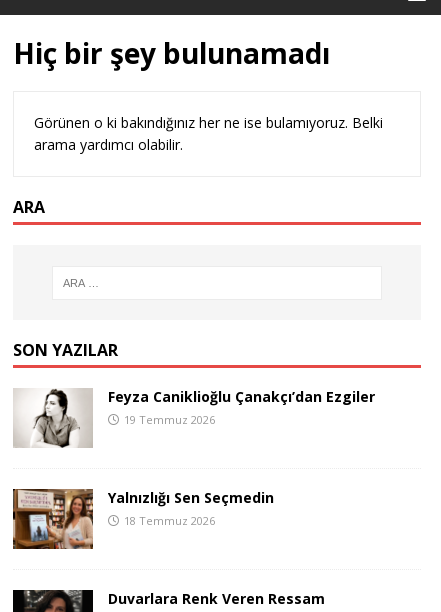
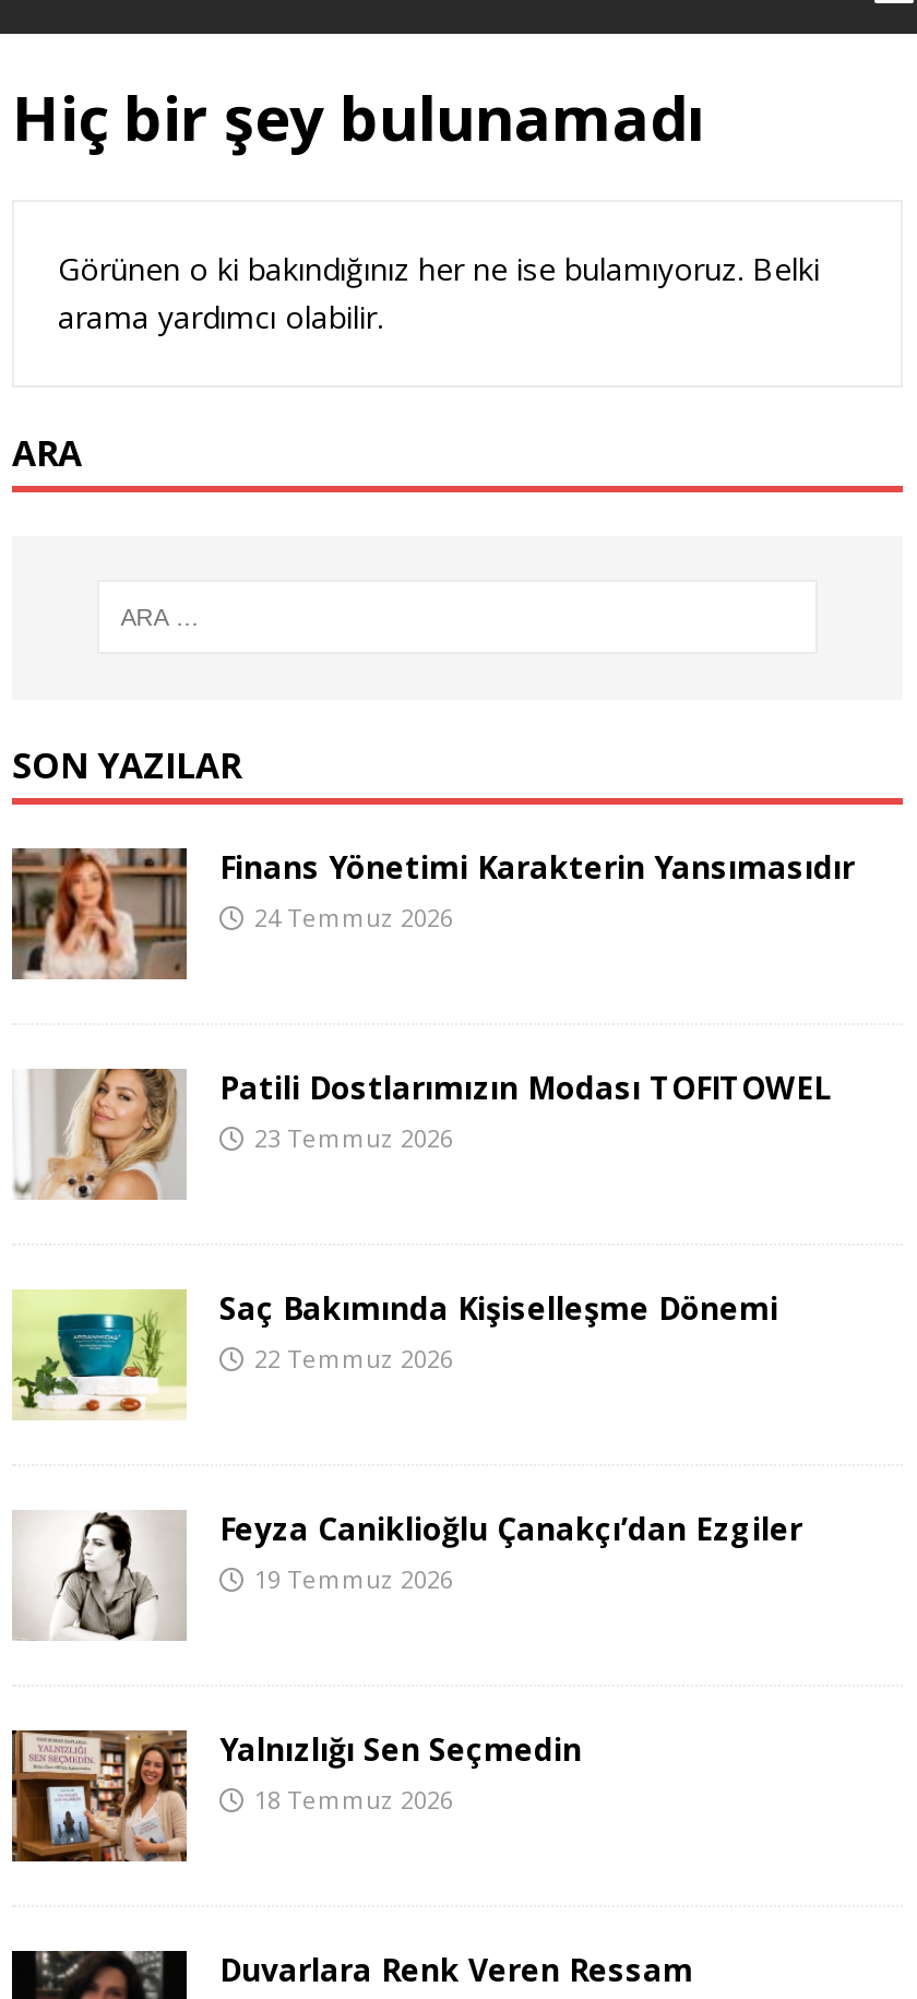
+ [image]
+ Finans Yönetimi Karakterin Yansımasıdır
+ 24 Temmuz 2026

+ [image]
+ Patili Dostlarımızın Modası TOFITOWEL
+ 23 Temmuz 2026

+ [image]
+ Saç Bakımında Kişiselleşme Dönemi
+ 22 Temmuz 2026
